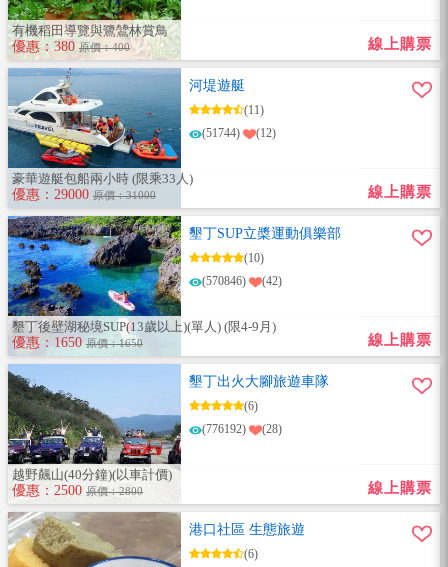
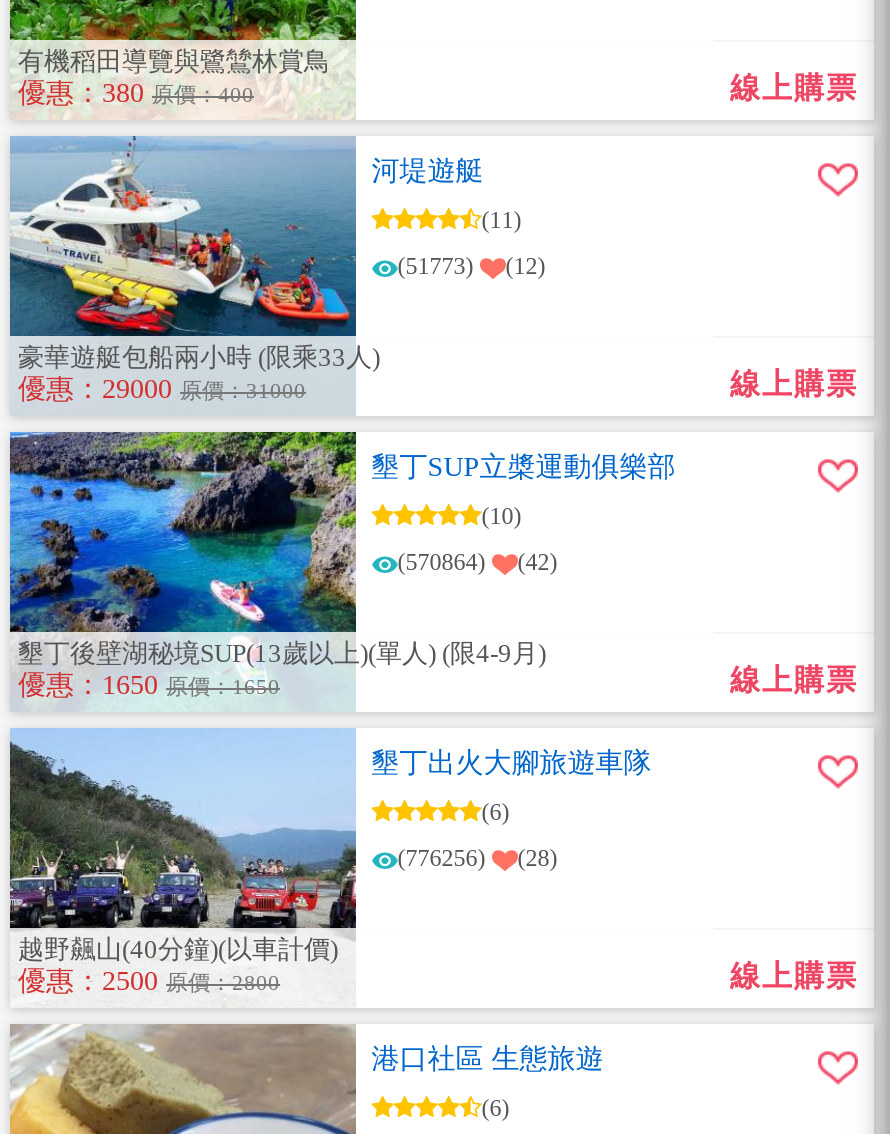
- (51744) (12)
+ (51773) (12)

- (570846) (42)
+ (570864) (42)

- (776192) (28)
+ (776256) (28)
